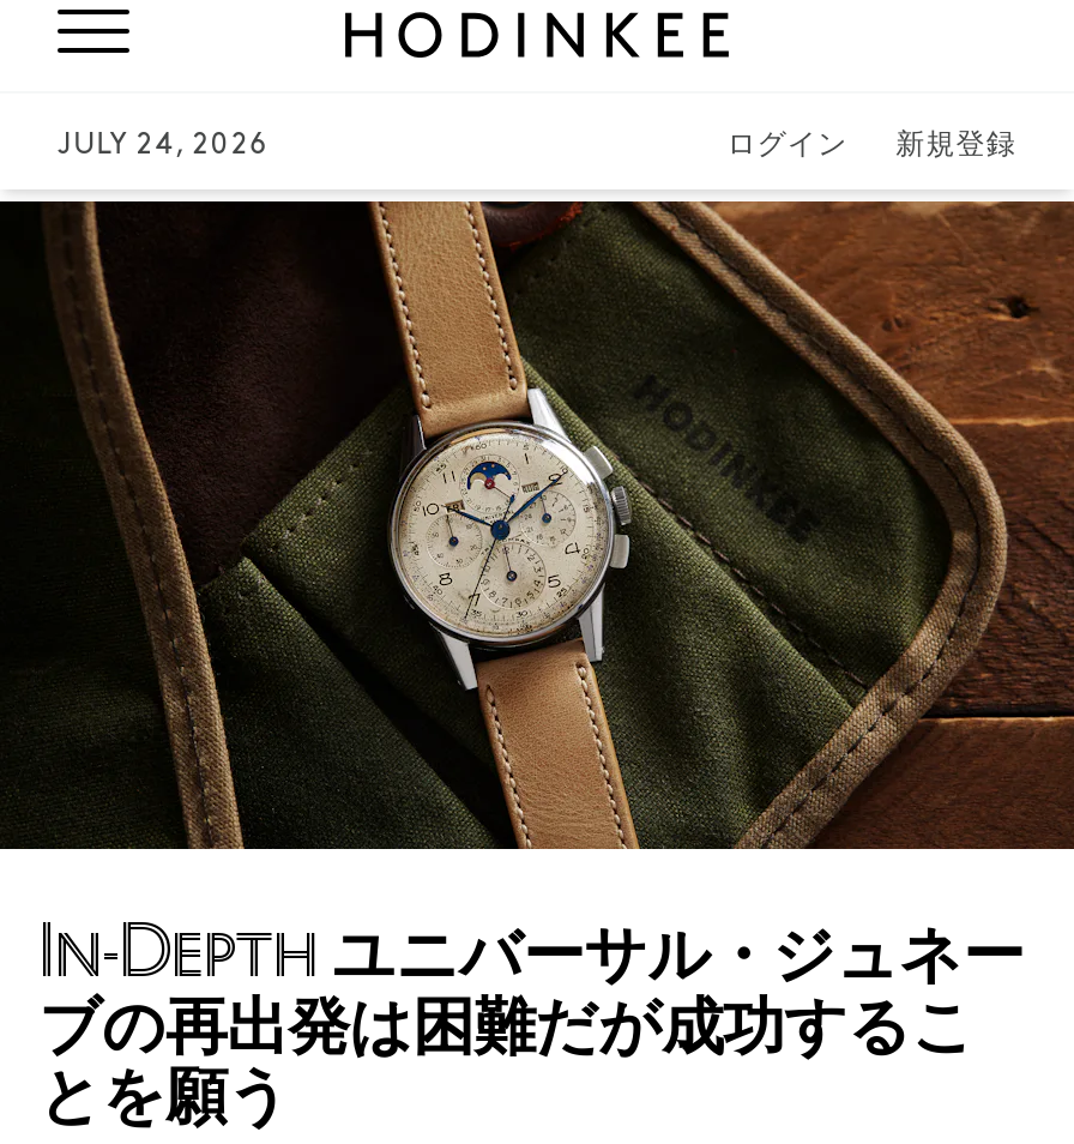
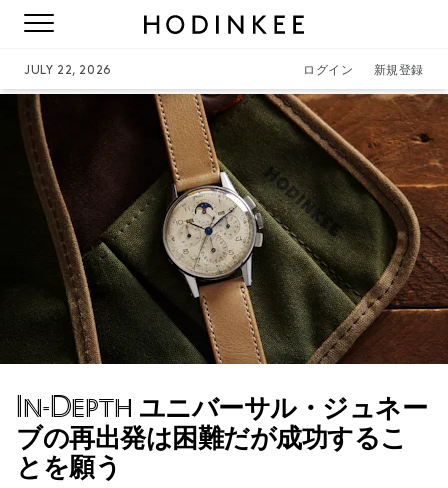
- JULY 24, 2026
+ JULY 22, 2026
